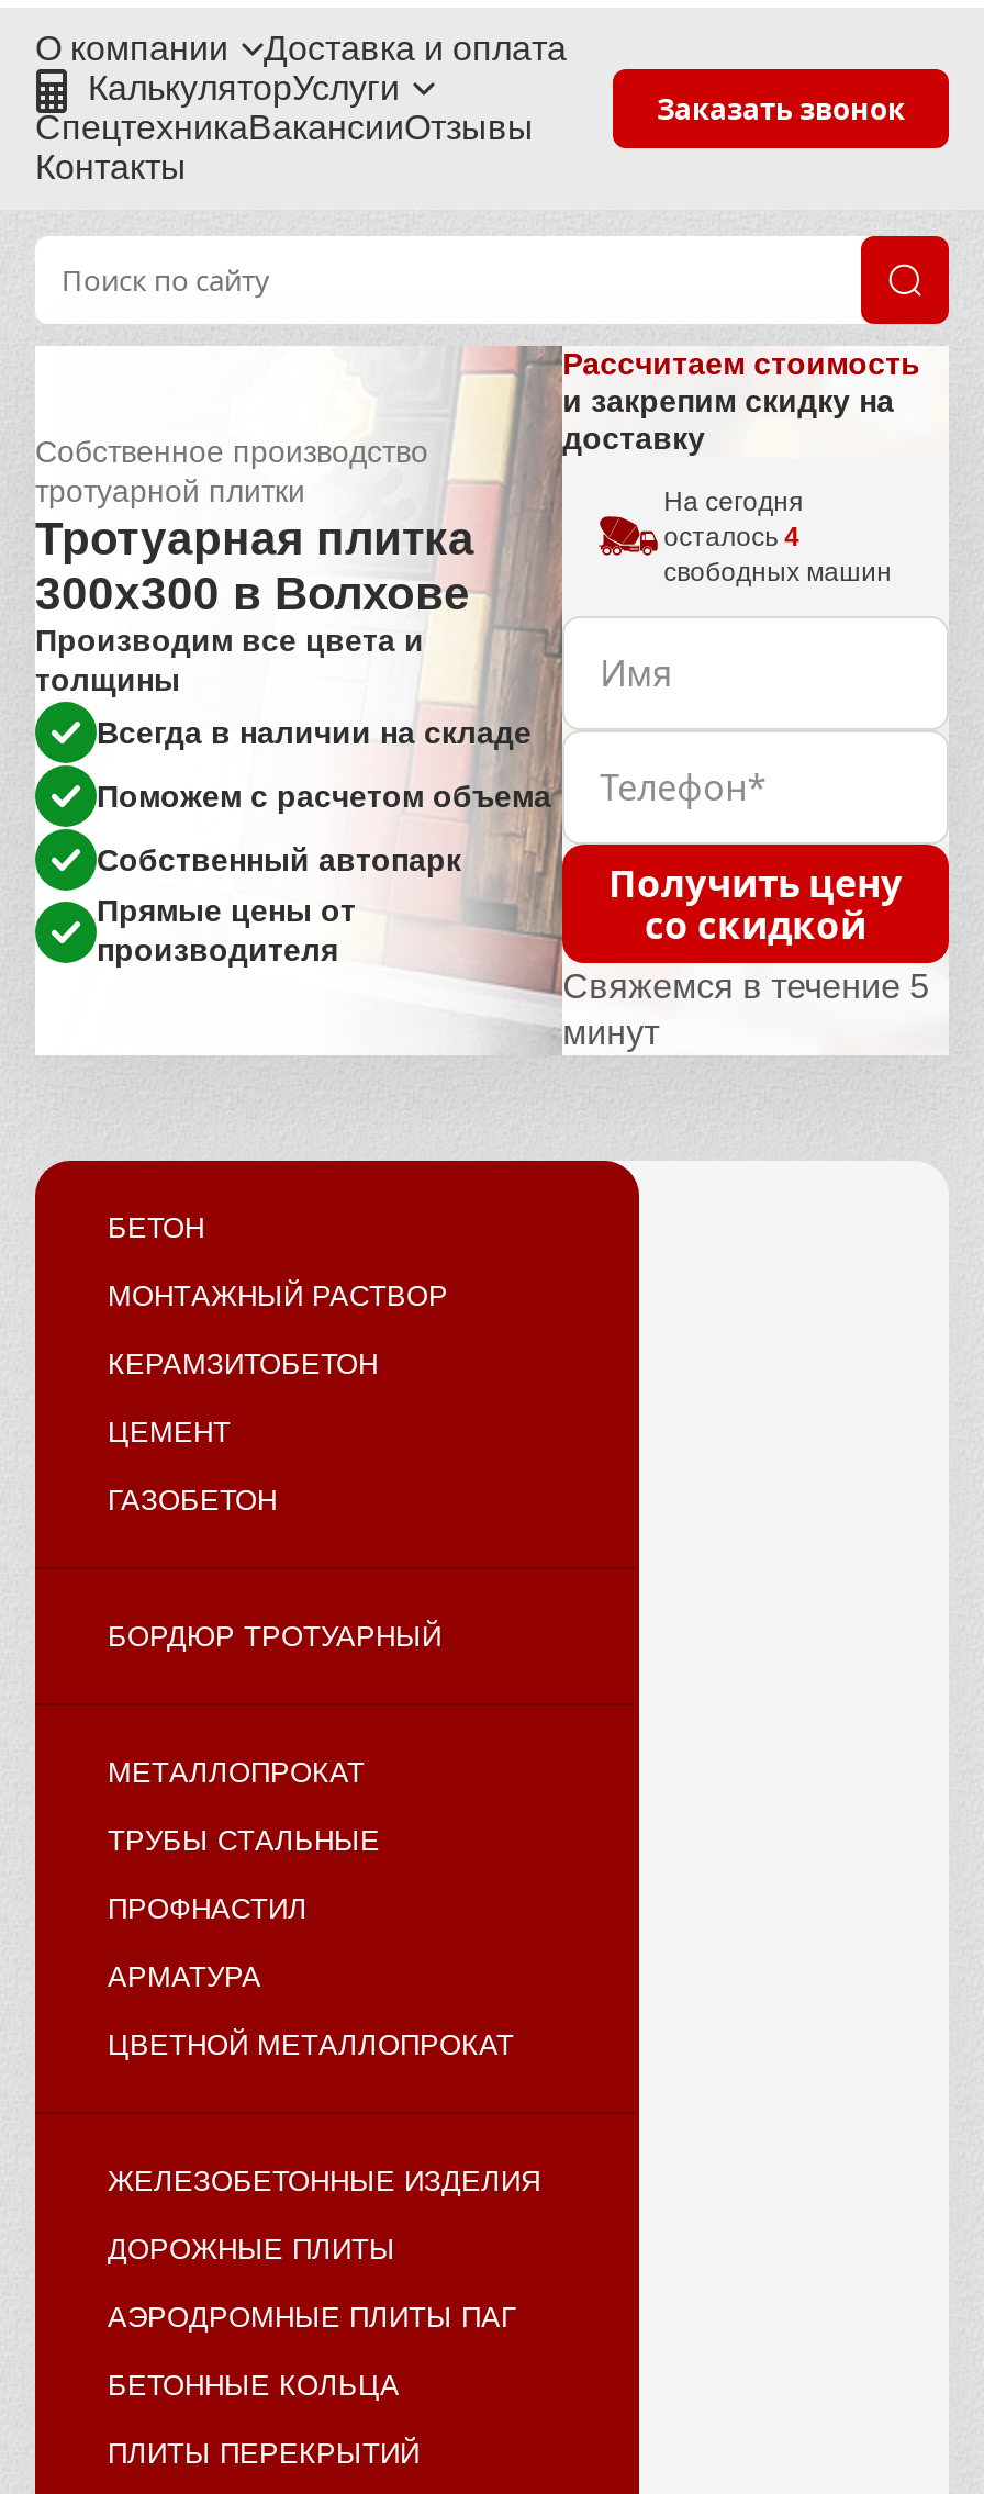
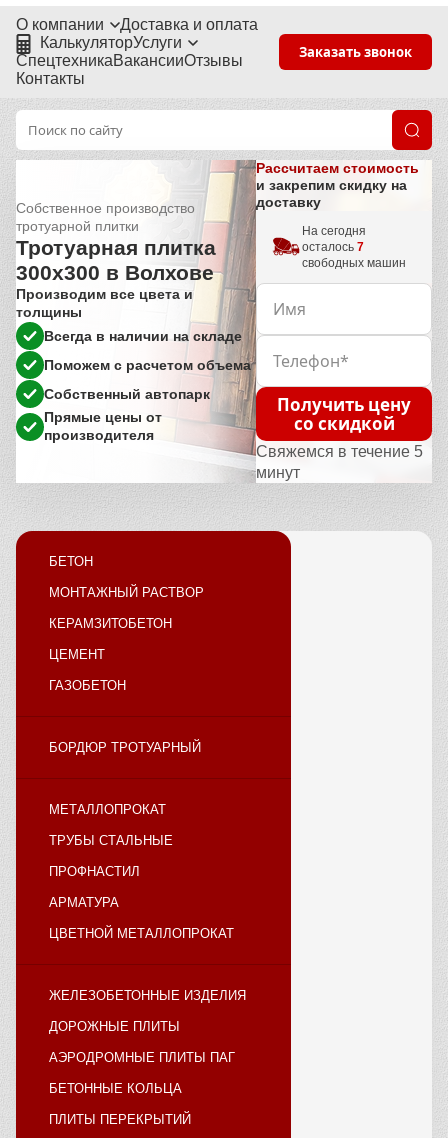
- осталось 4
+ осталось 7
